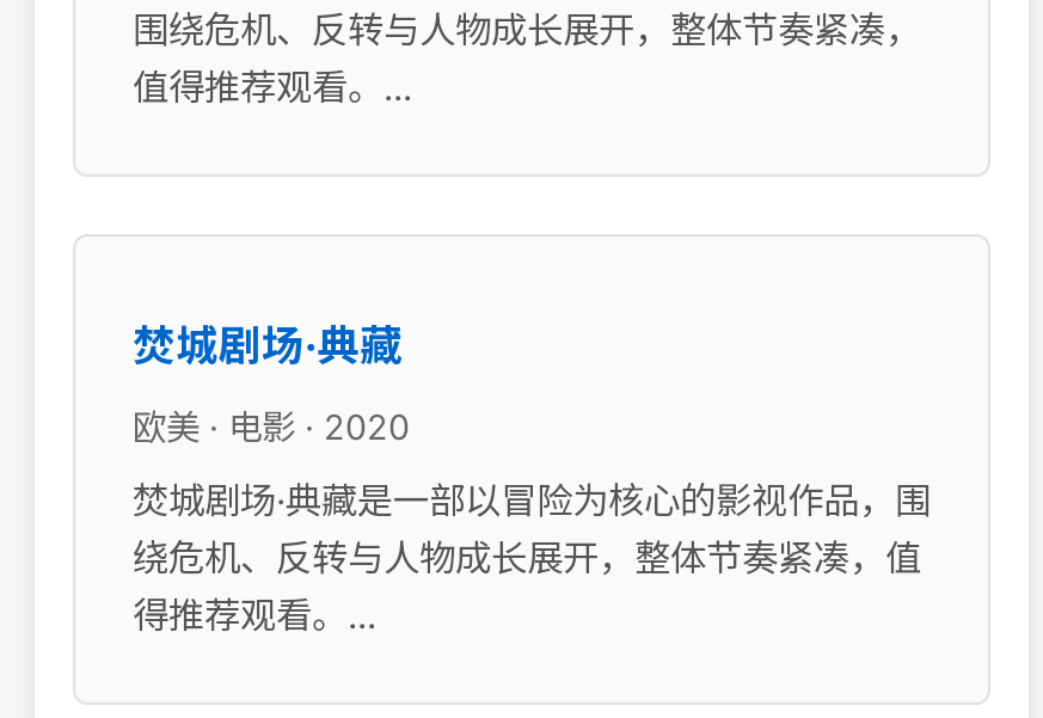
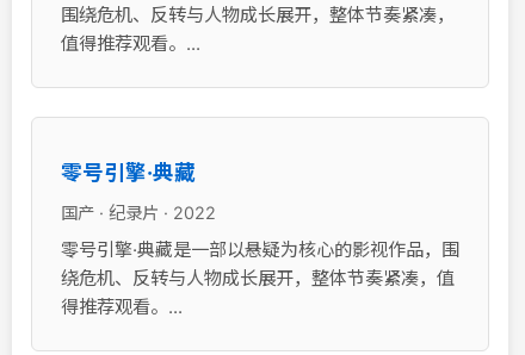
- 焚城剧场·典藏
+ 零号引擎·典藏

- 欧美 · 电影 · 2020
+ 国产 · 纪录片 · 2022

- 焚城剧场·典藏是一部以冒险为核心的影视作品，围
+ 零号引擎·典藏是一部以悬疑为核心的影视作品，围
